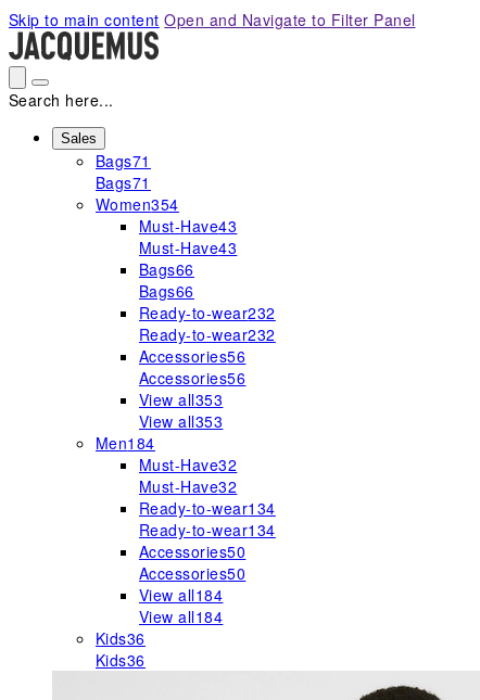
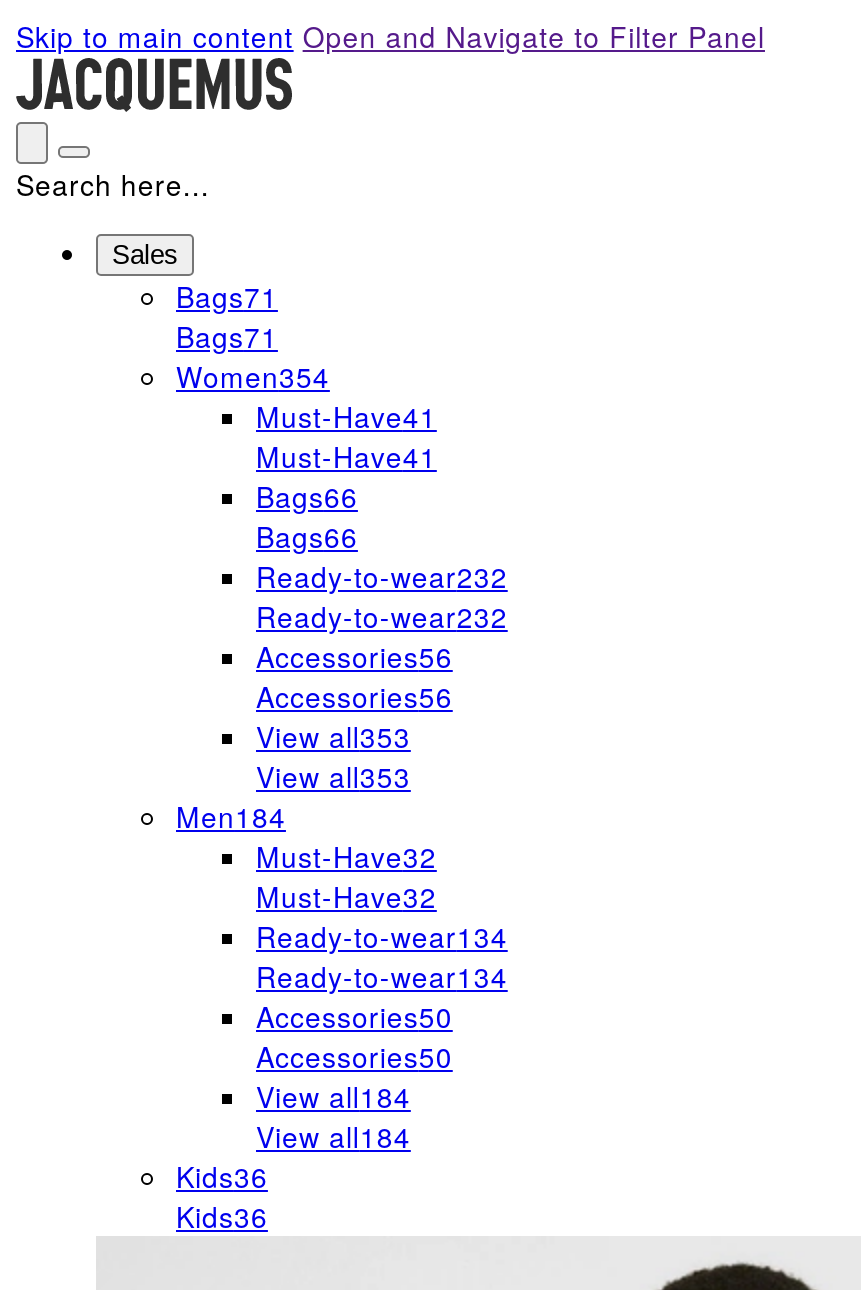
- Must-Have43
+ Must-Have41

- Must-Have43
+ Must-Have41
